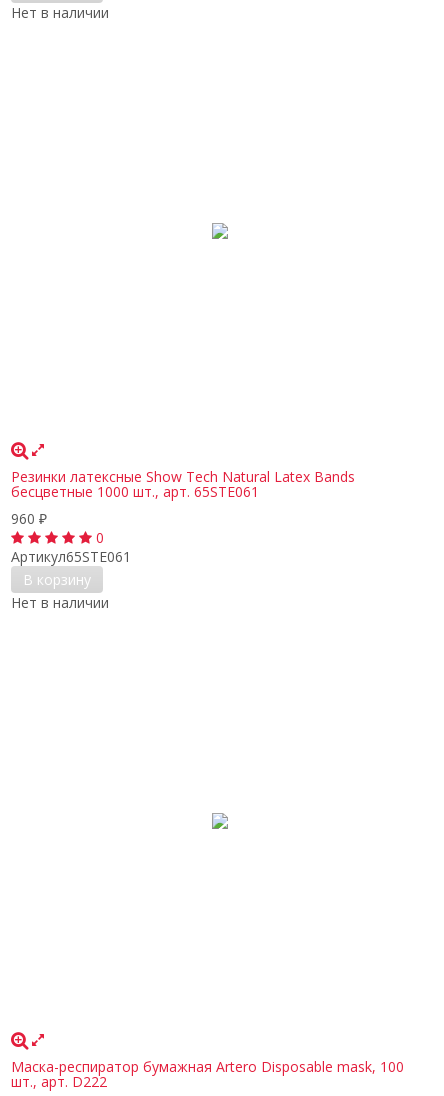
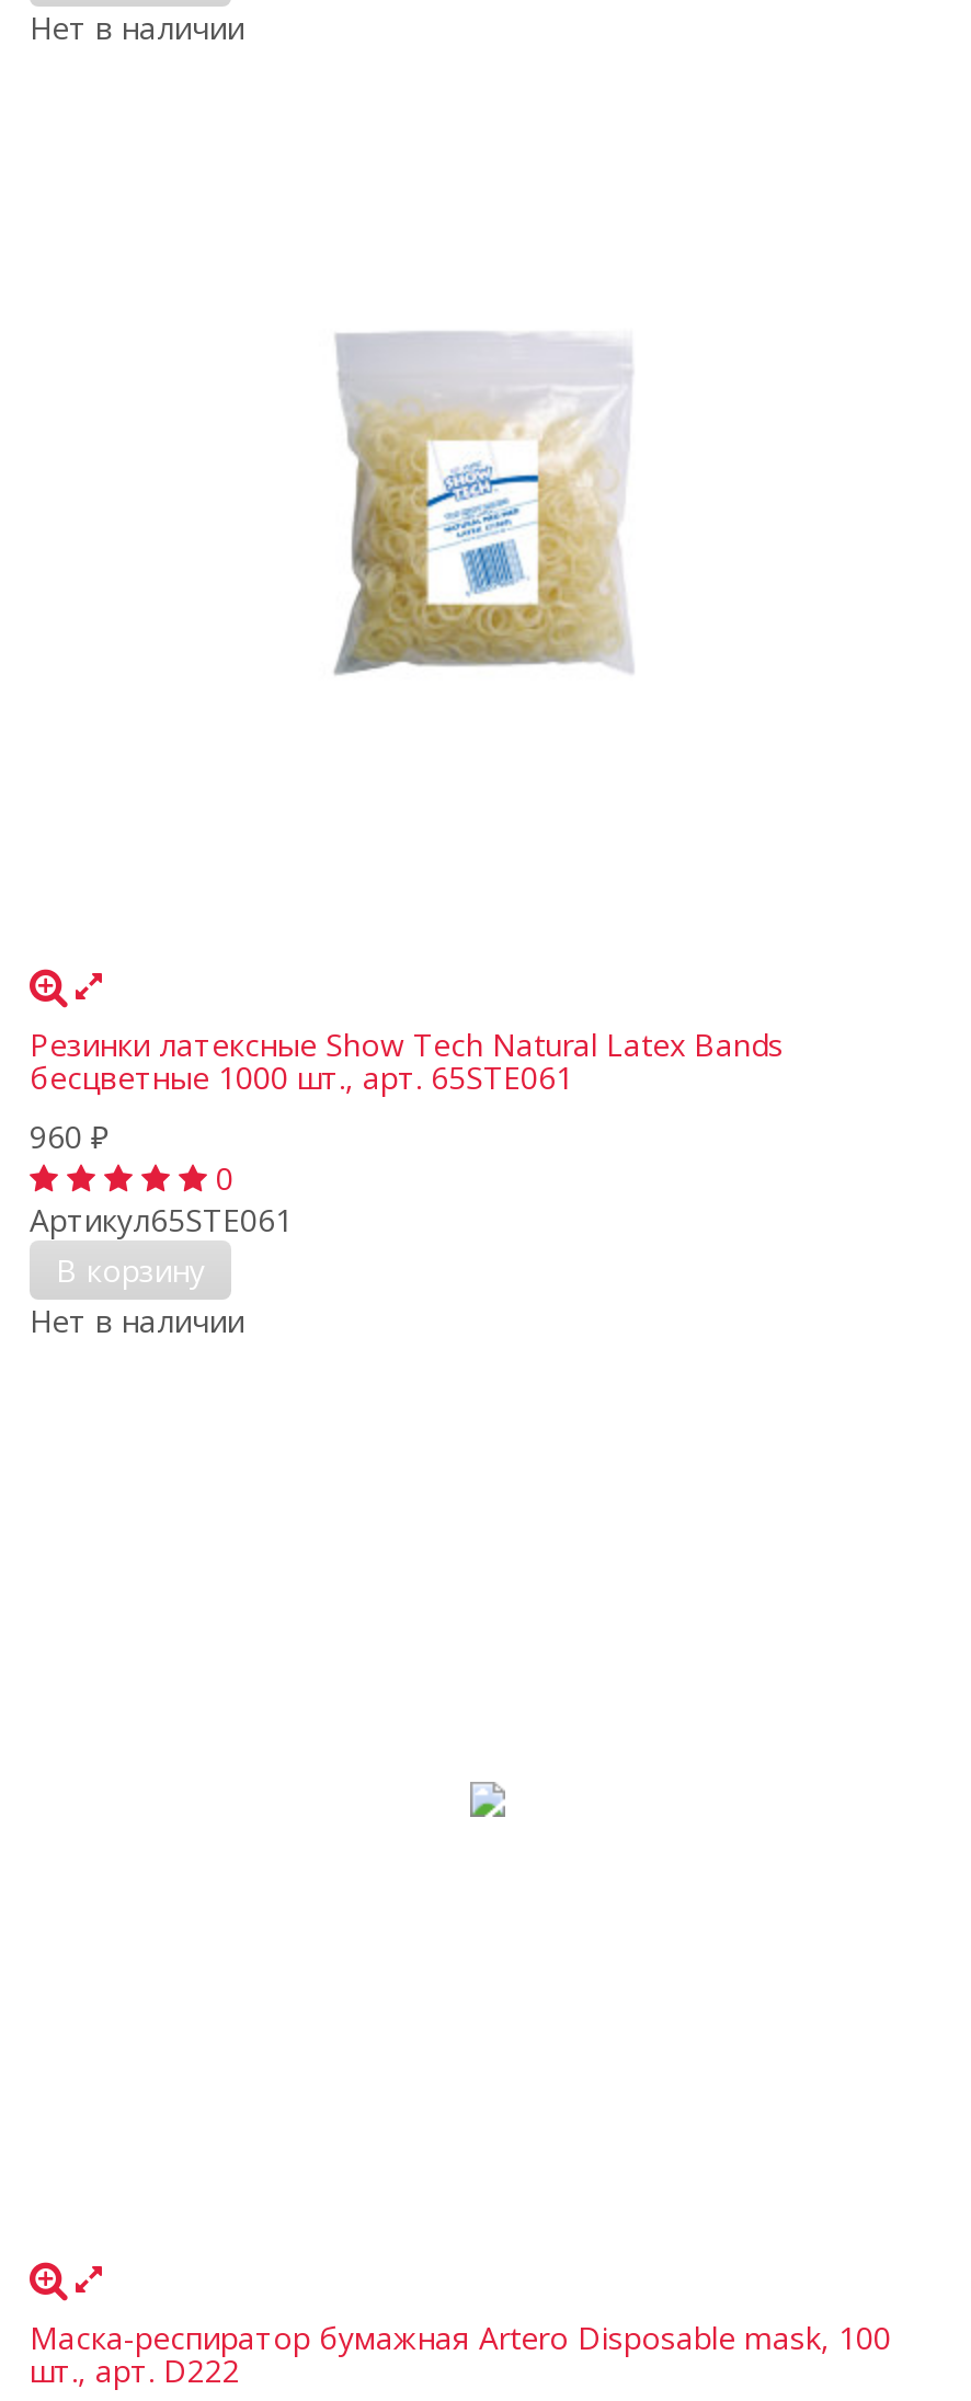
+ [image]
